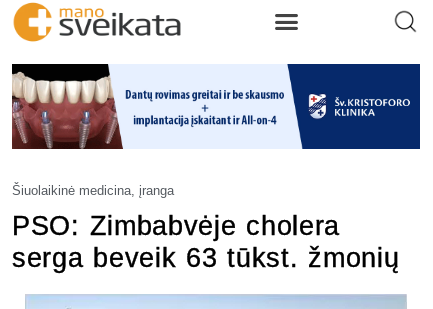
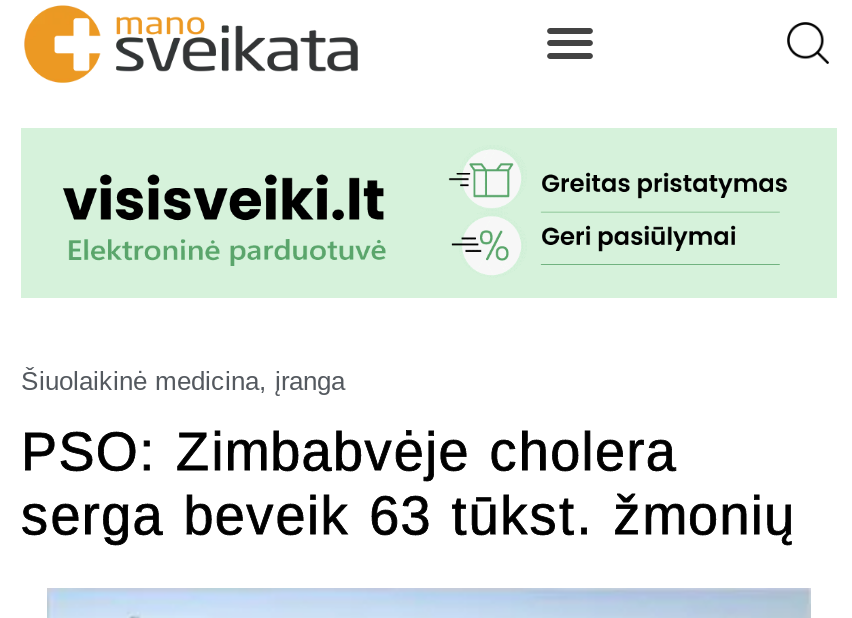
- [image]
+ [image]
